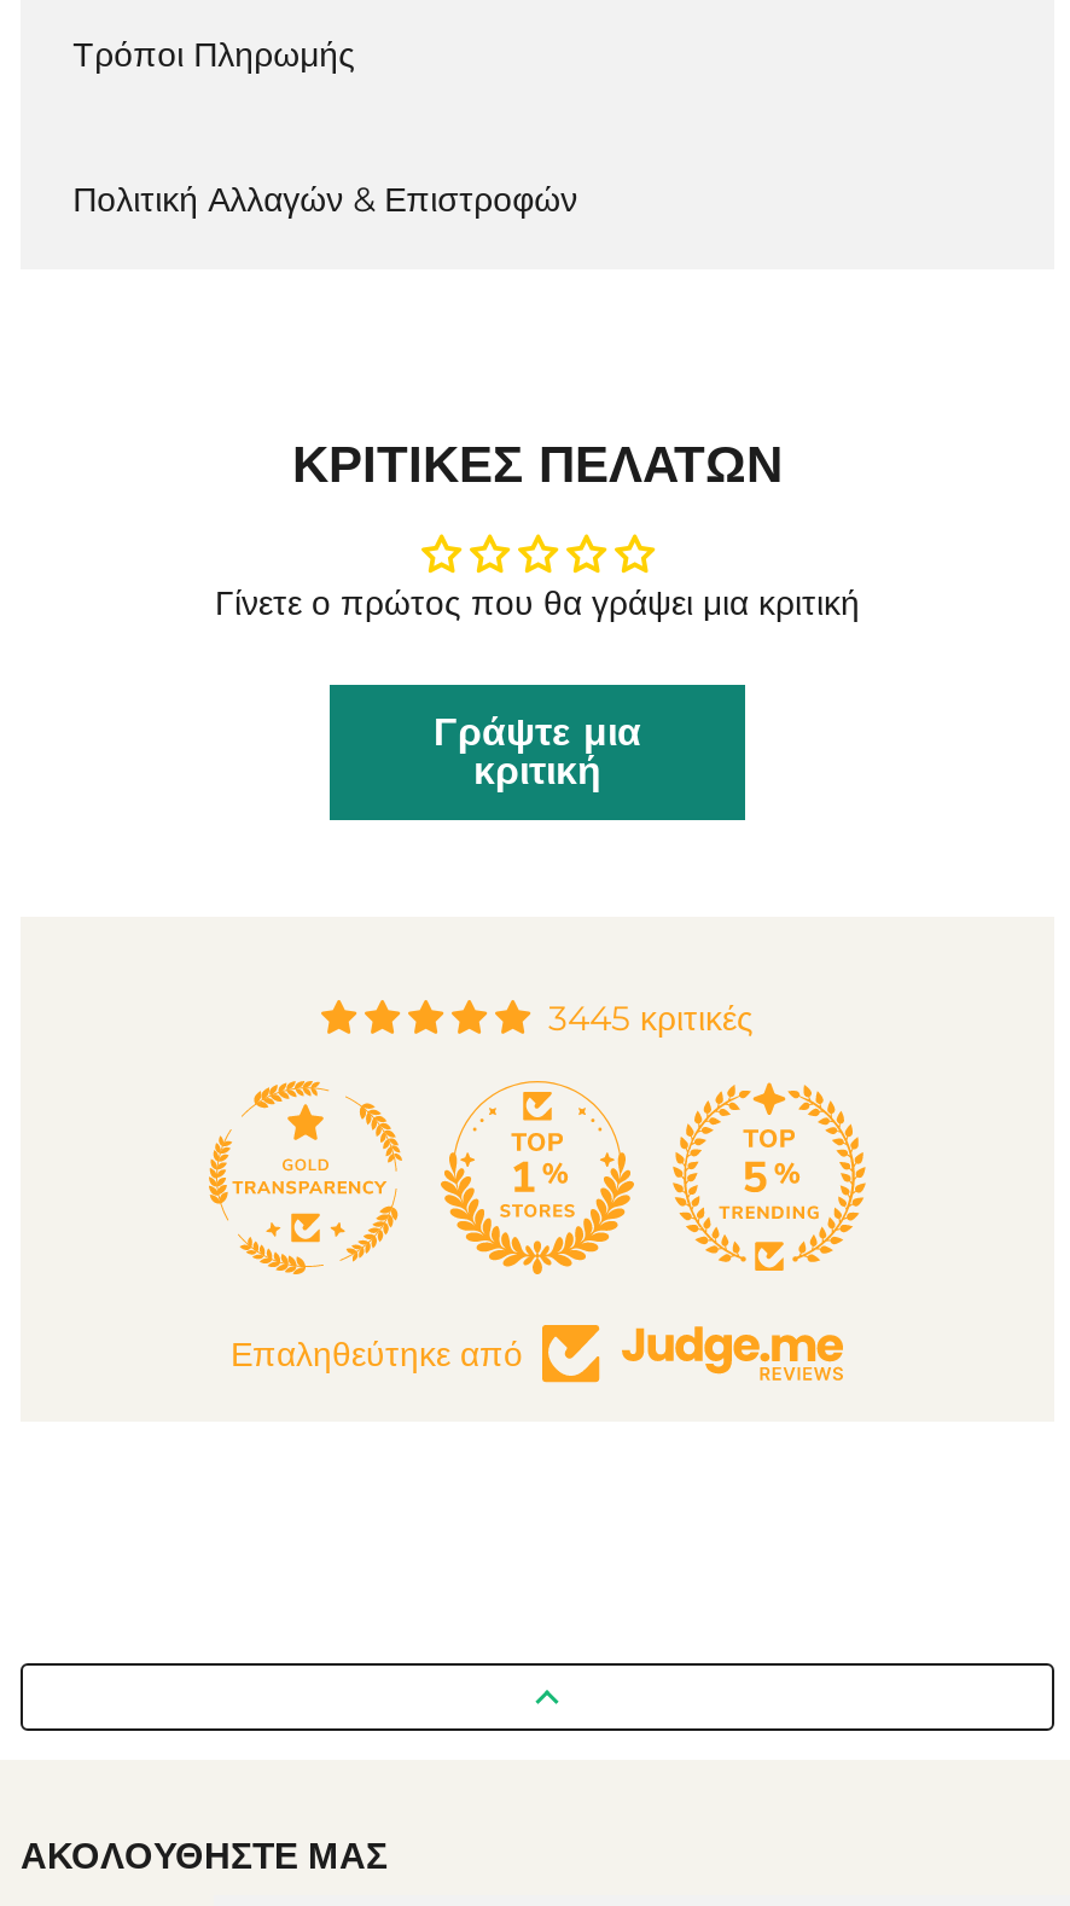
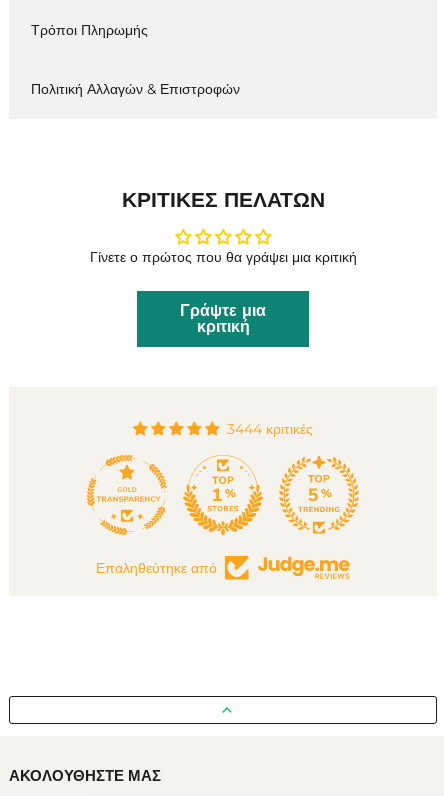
- 3445 κριτικές
+ 3444 κριτικές
